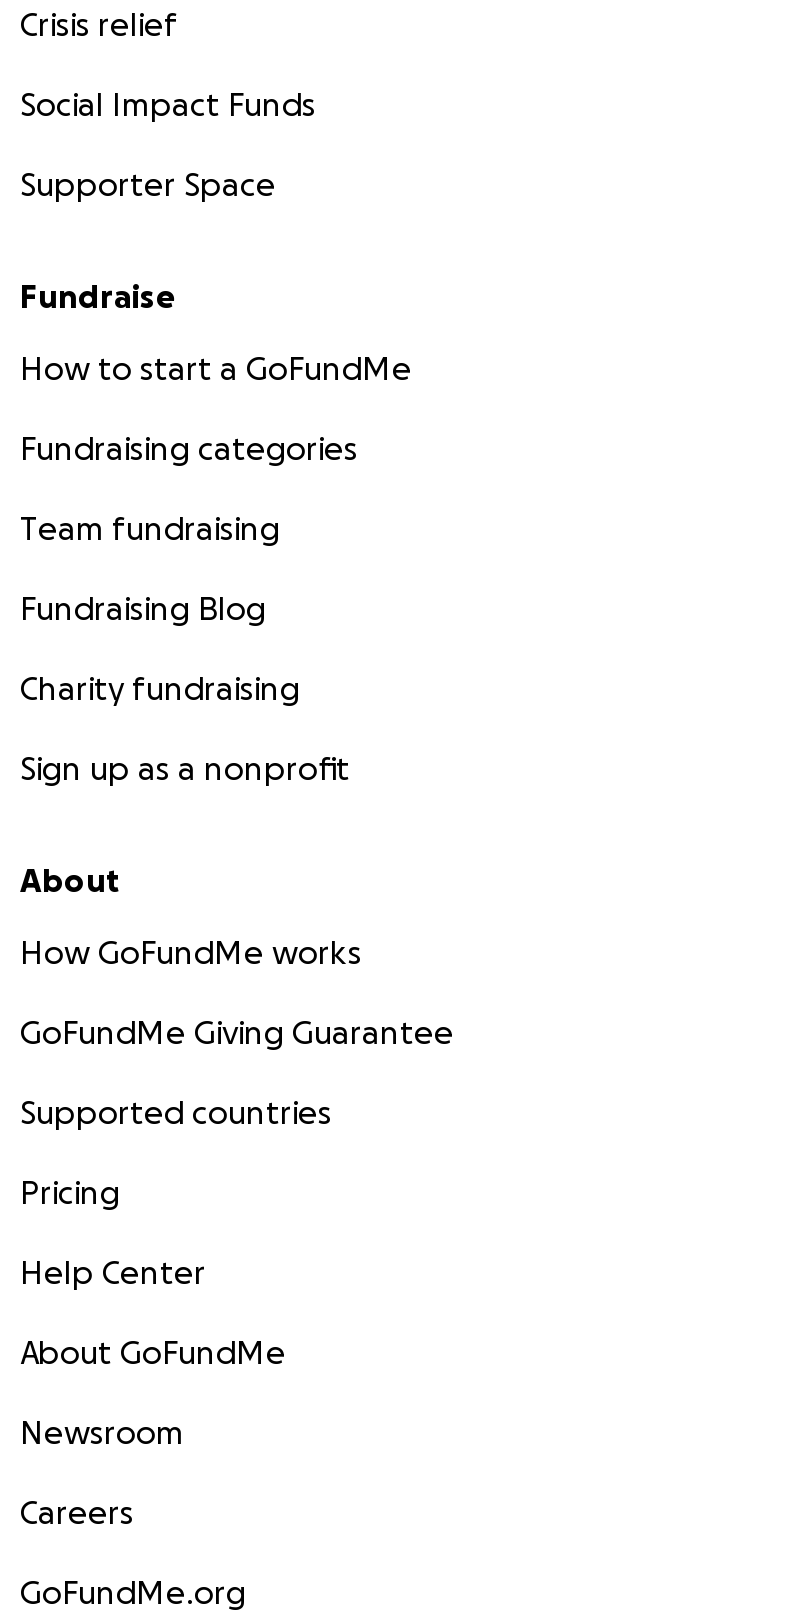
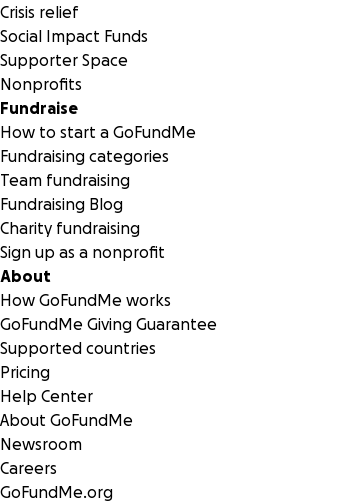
+ Nonprofits
